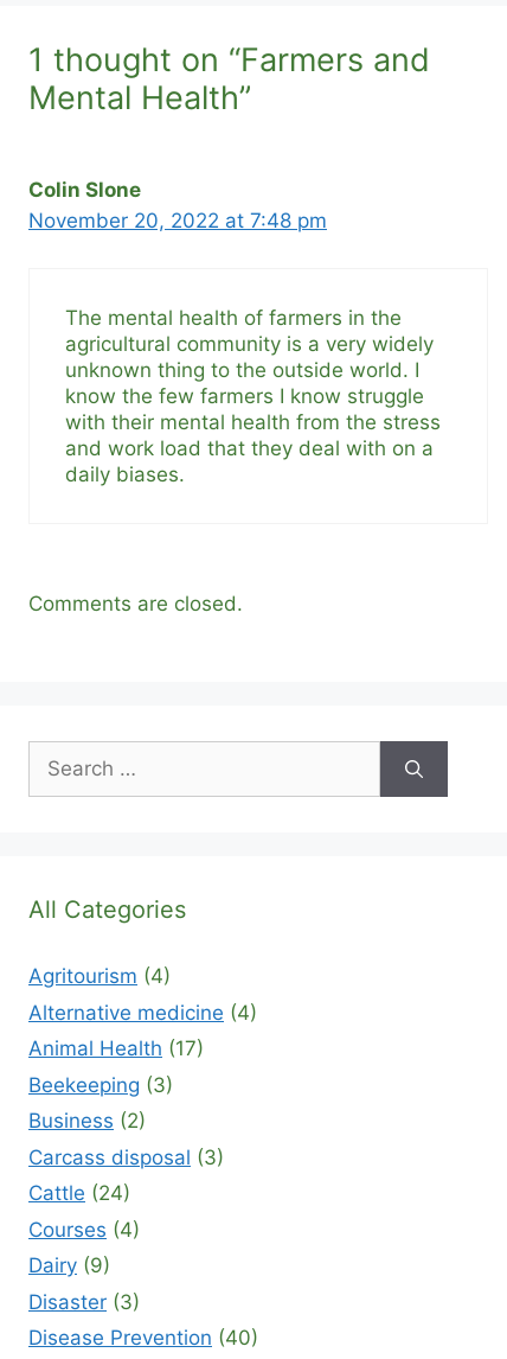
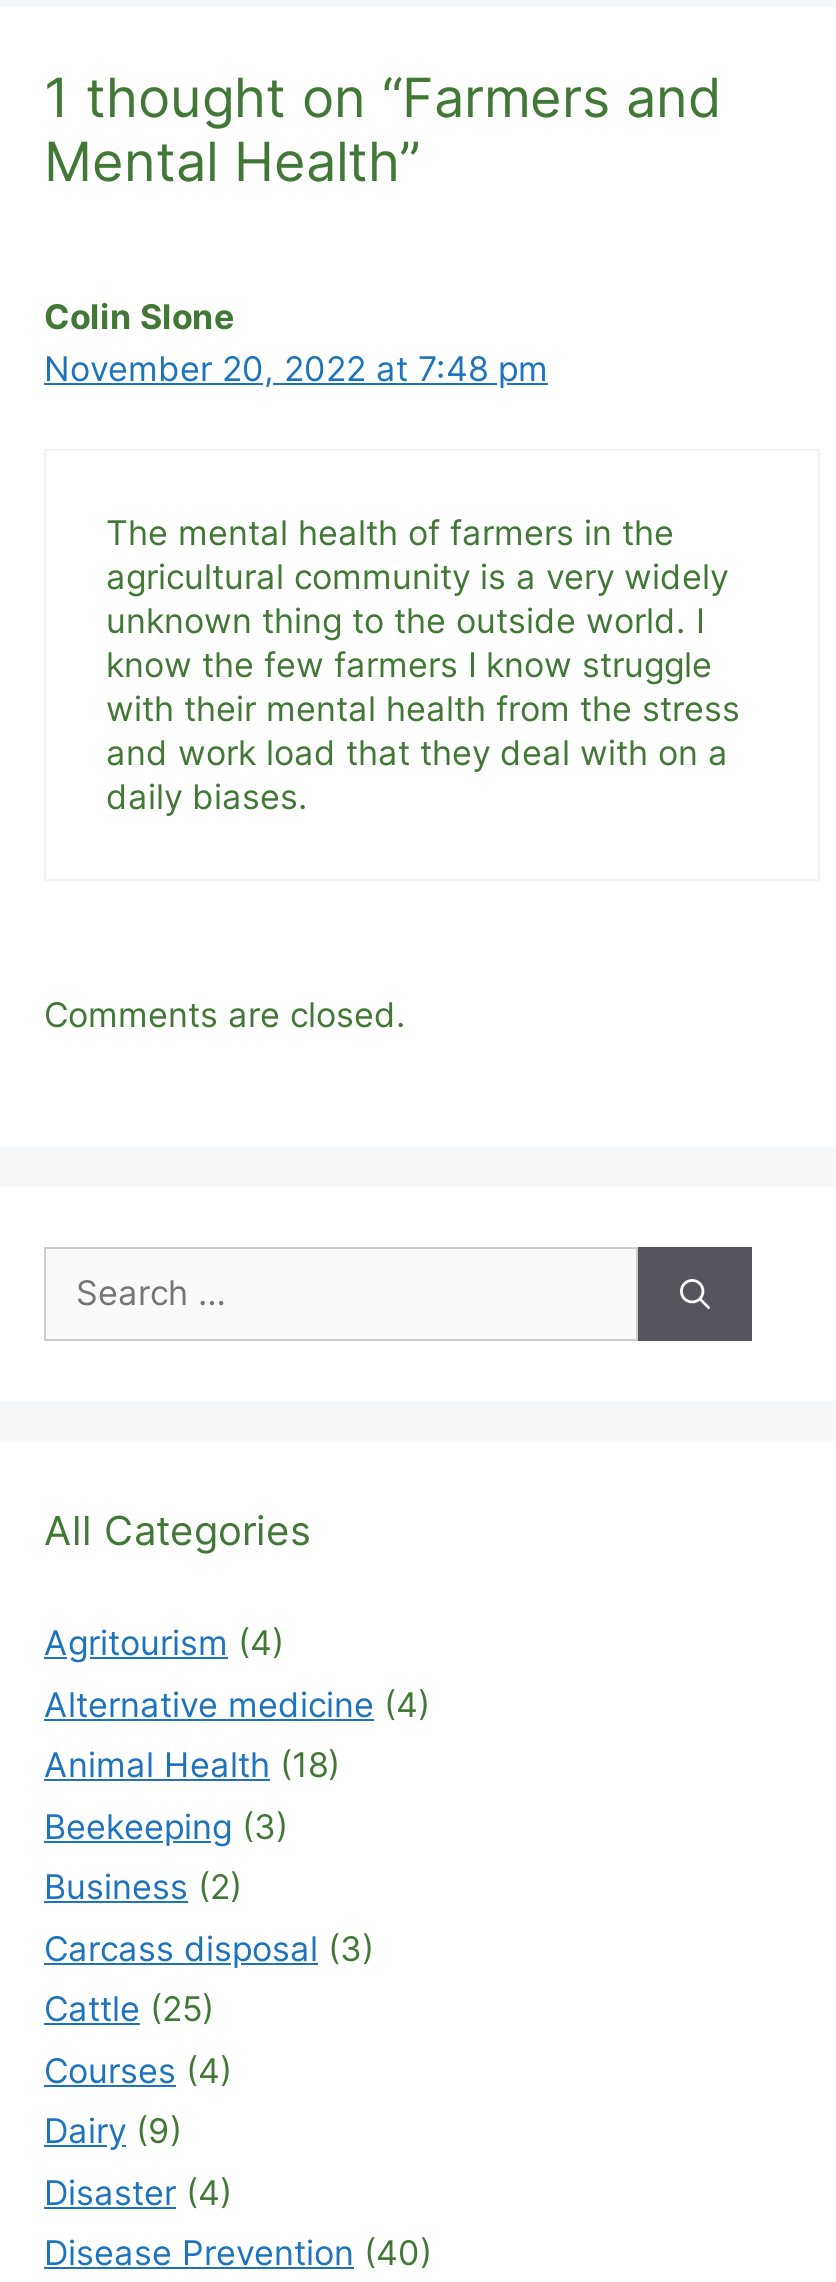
- Animal Health (17)
+ Animal Health (18)

- Cattle (24)
+ Cattle (25)

- Disaster (3)
+ Disaster (4)
